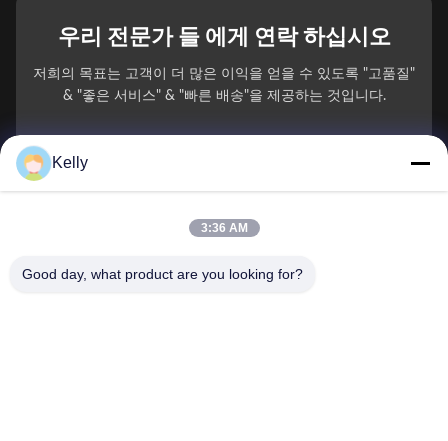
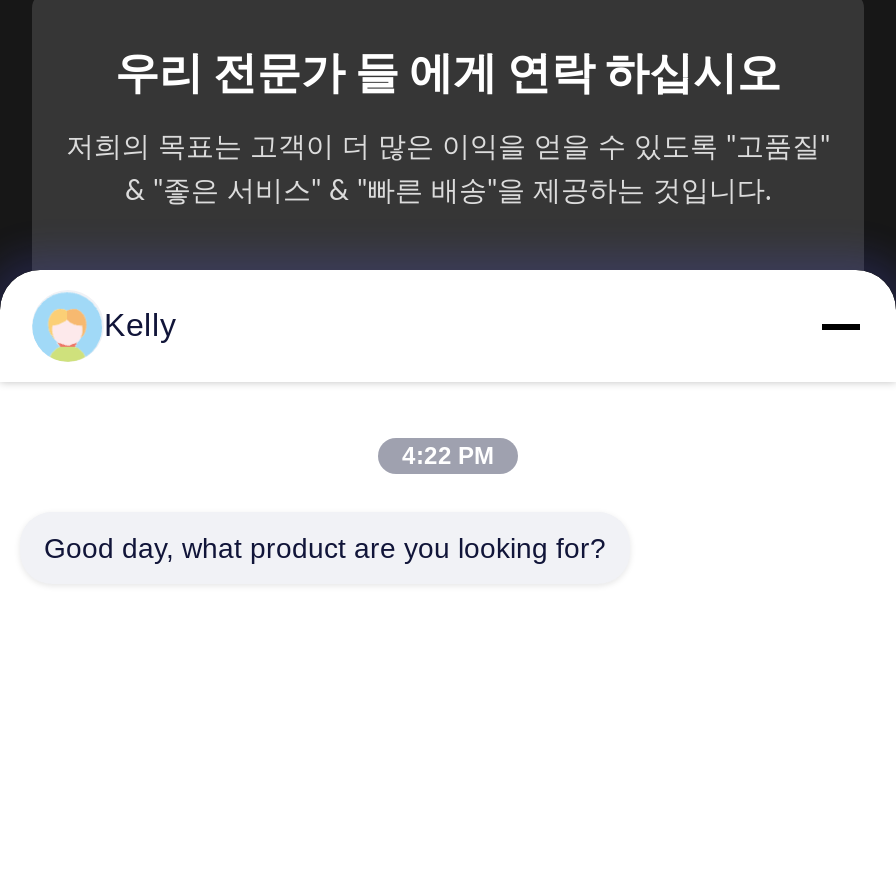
- 3:36 AM
+ 4:22 PM
